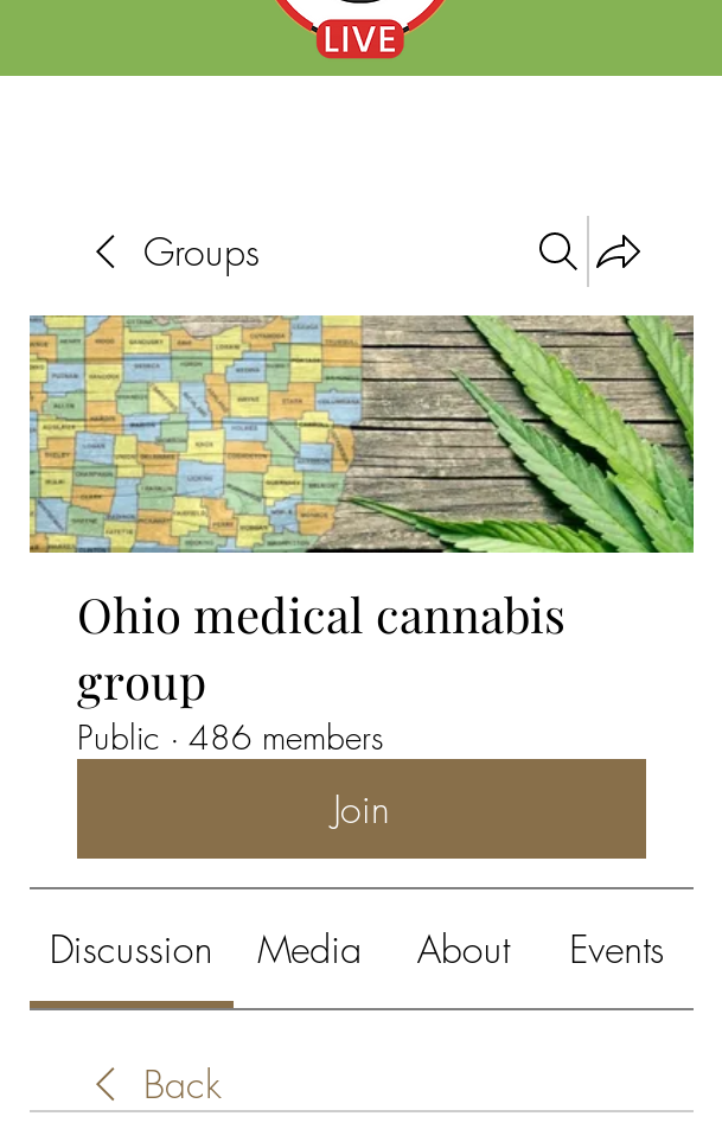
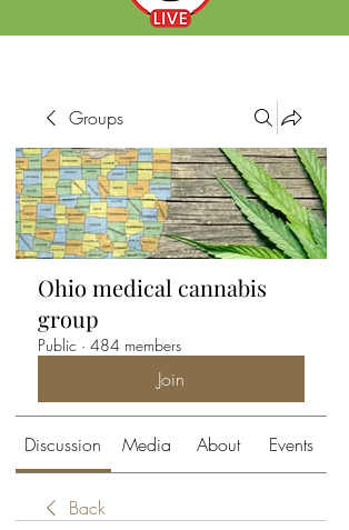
- Public · 486 members
+ Public · 484 members
